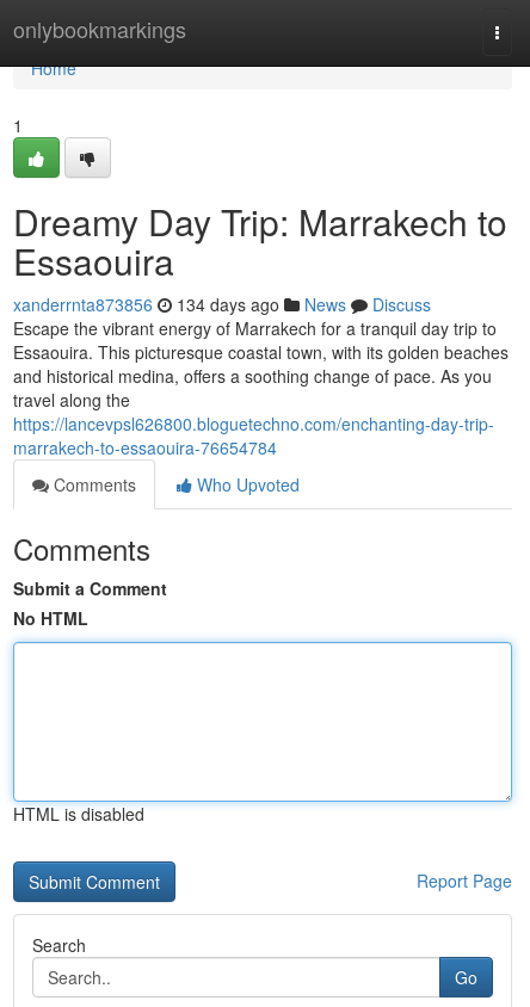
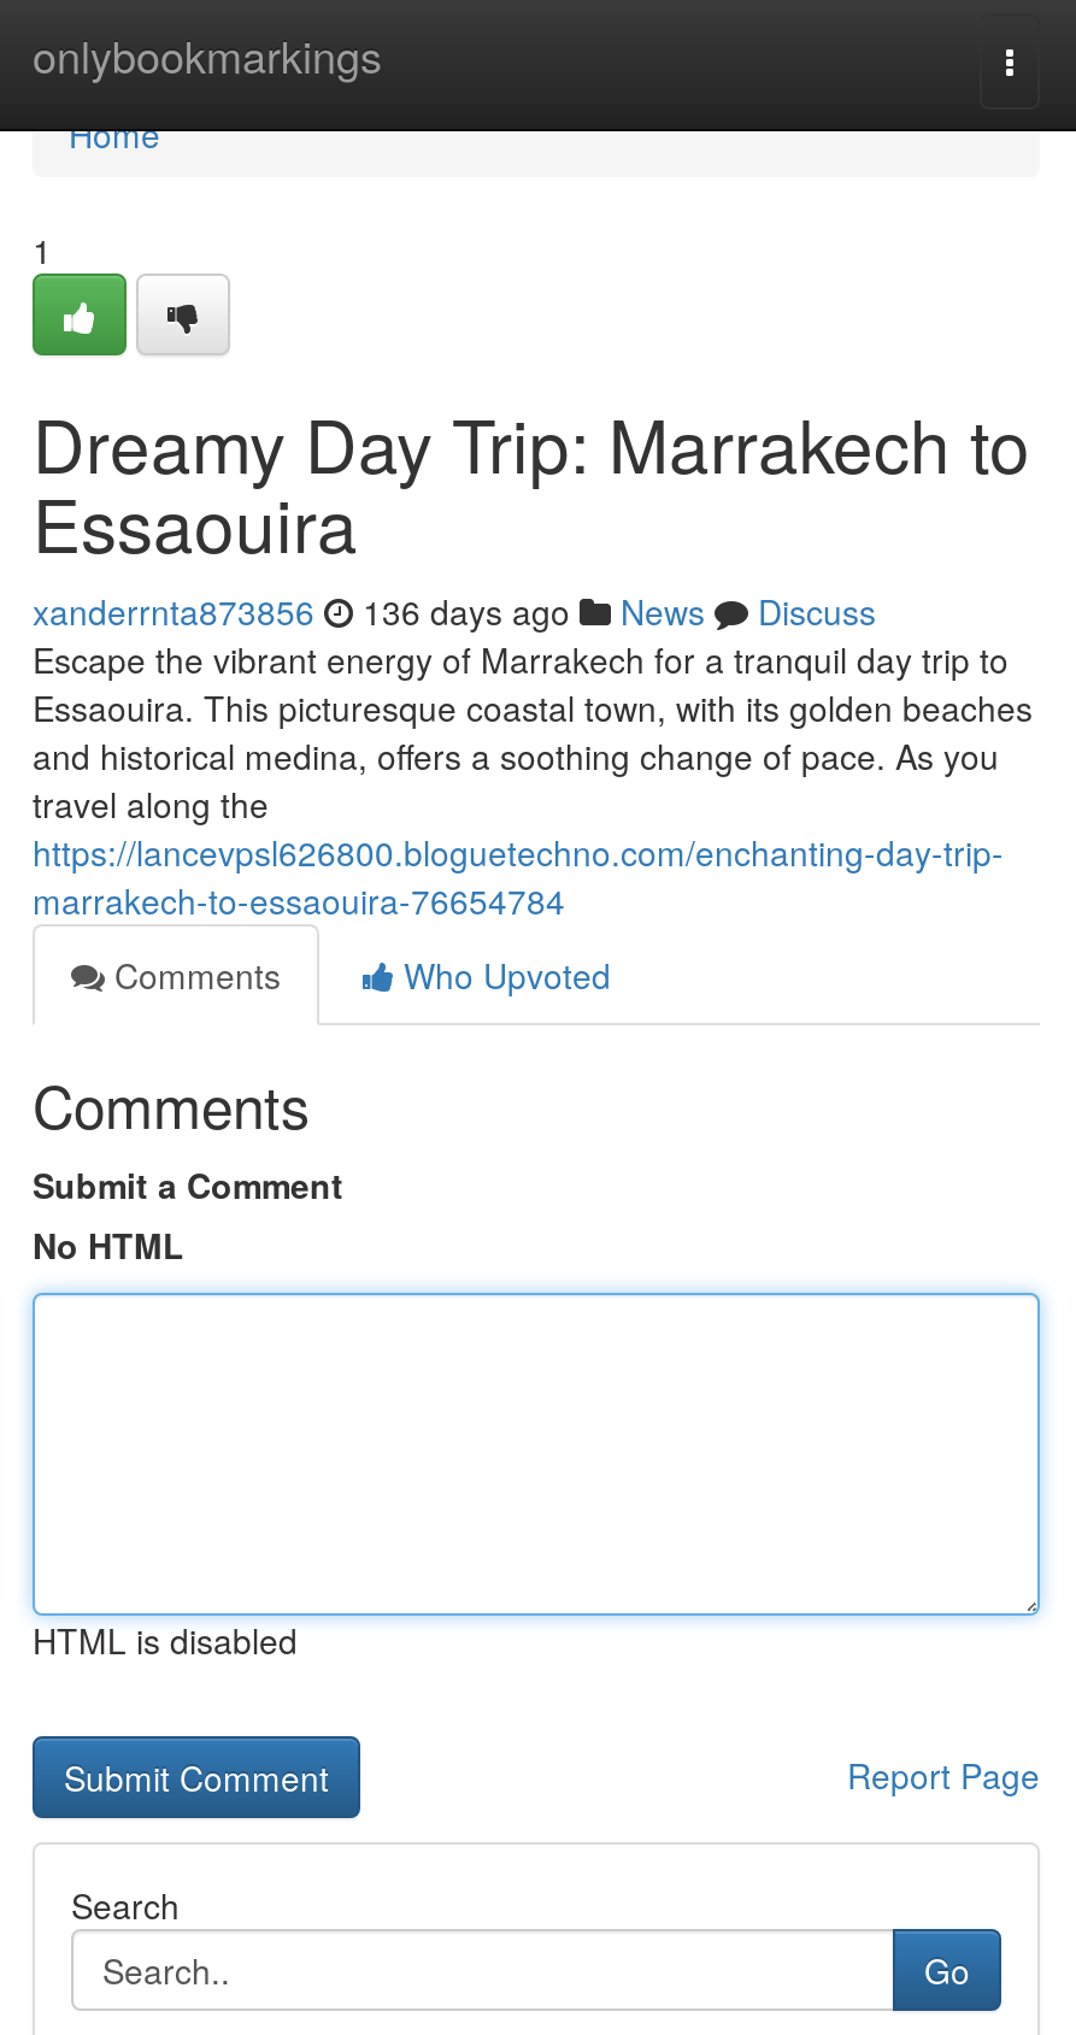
- xanderrnta873856 134 days ago News Discuss
+ xanderrnta873856 136 days ago News Discuss
